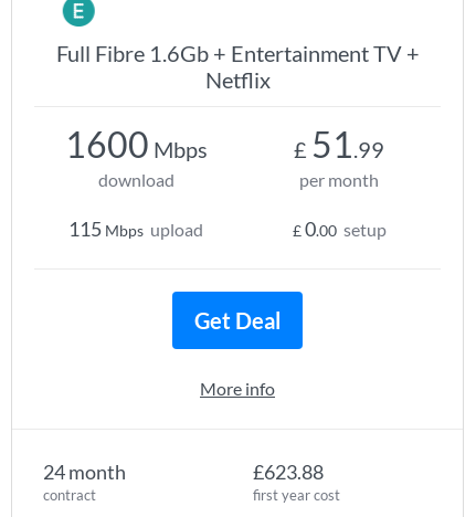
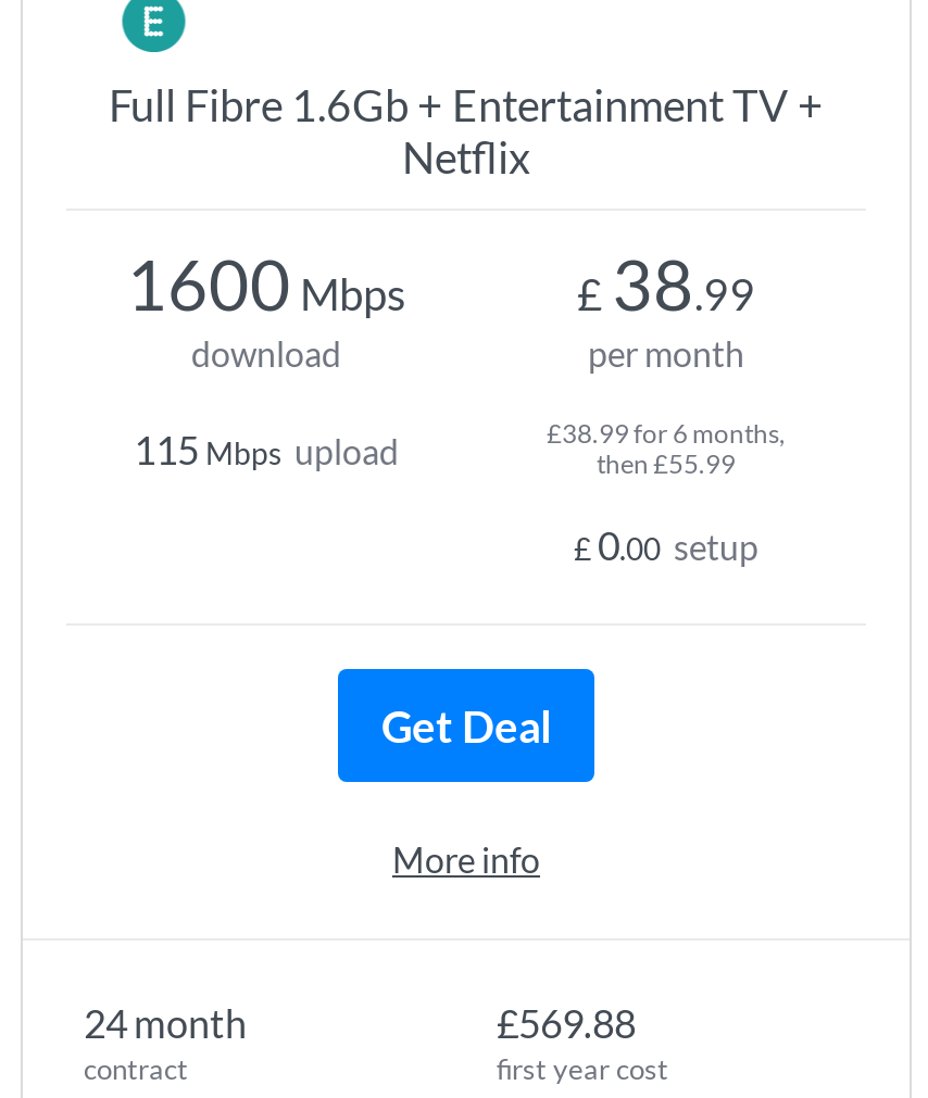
- £51.99
+ £38.99

+ £38.99 for 6 months,
+ then £55.99

- £623.88
+ £569.88
